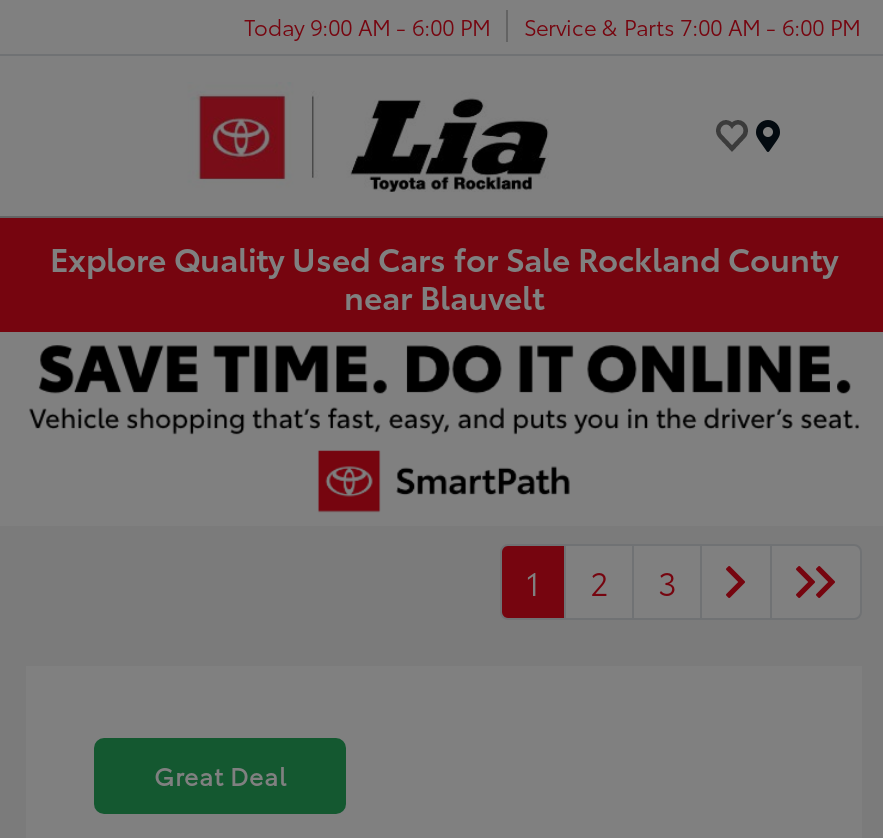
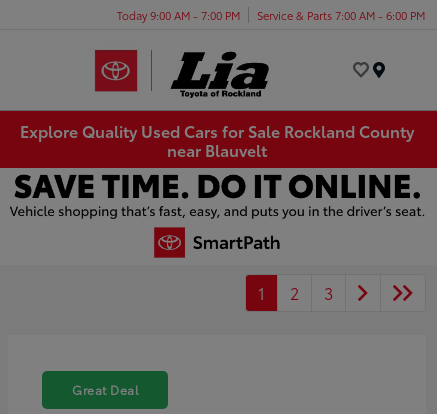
- Today 9:00 AM - 6:00 PM Service & Parts 7:00 AM - 6:00 PM
+ Today 9:00 AM - 7:00 PM Service & Parts 7:00 AM - 6:00 PM
